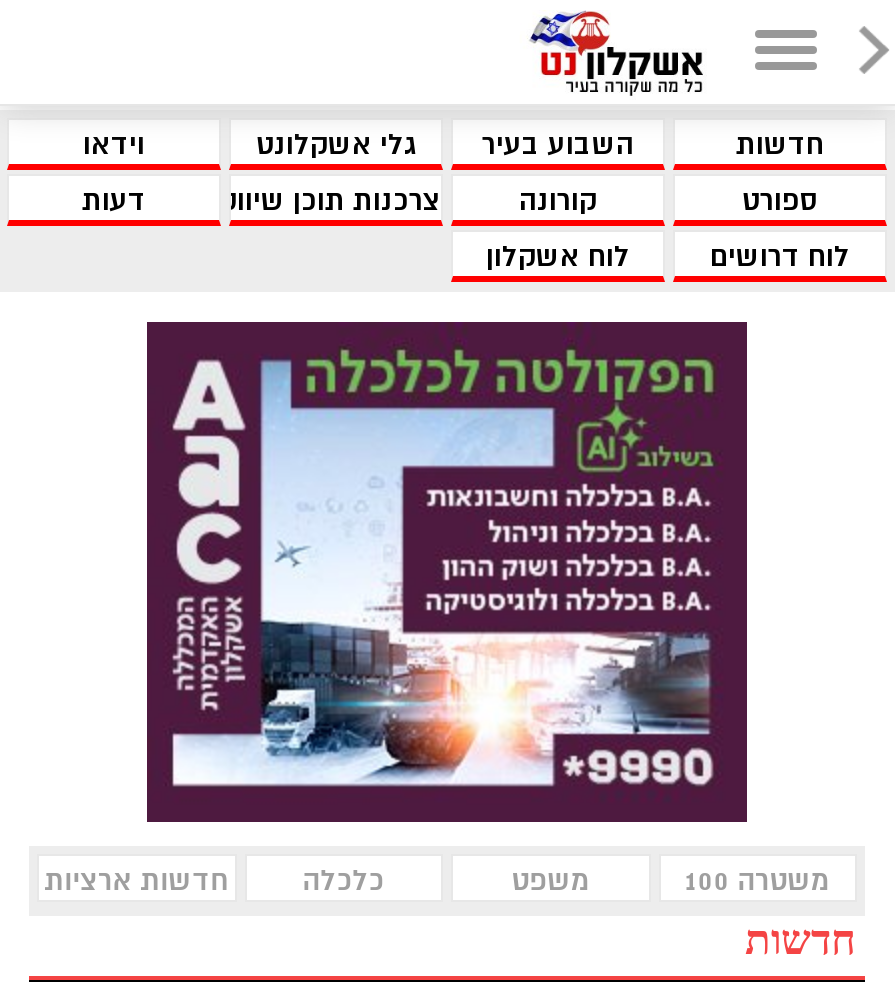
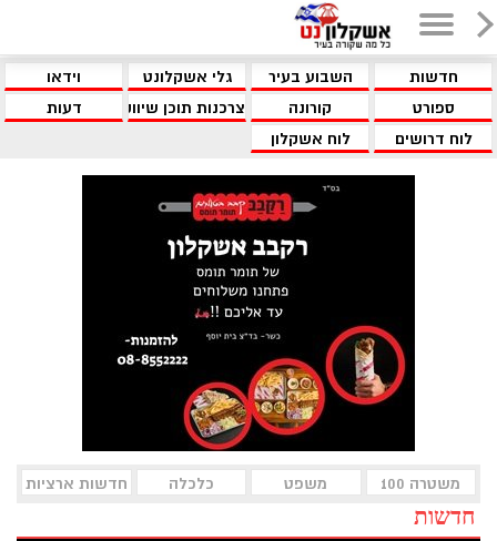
- [image]
+ [image]
